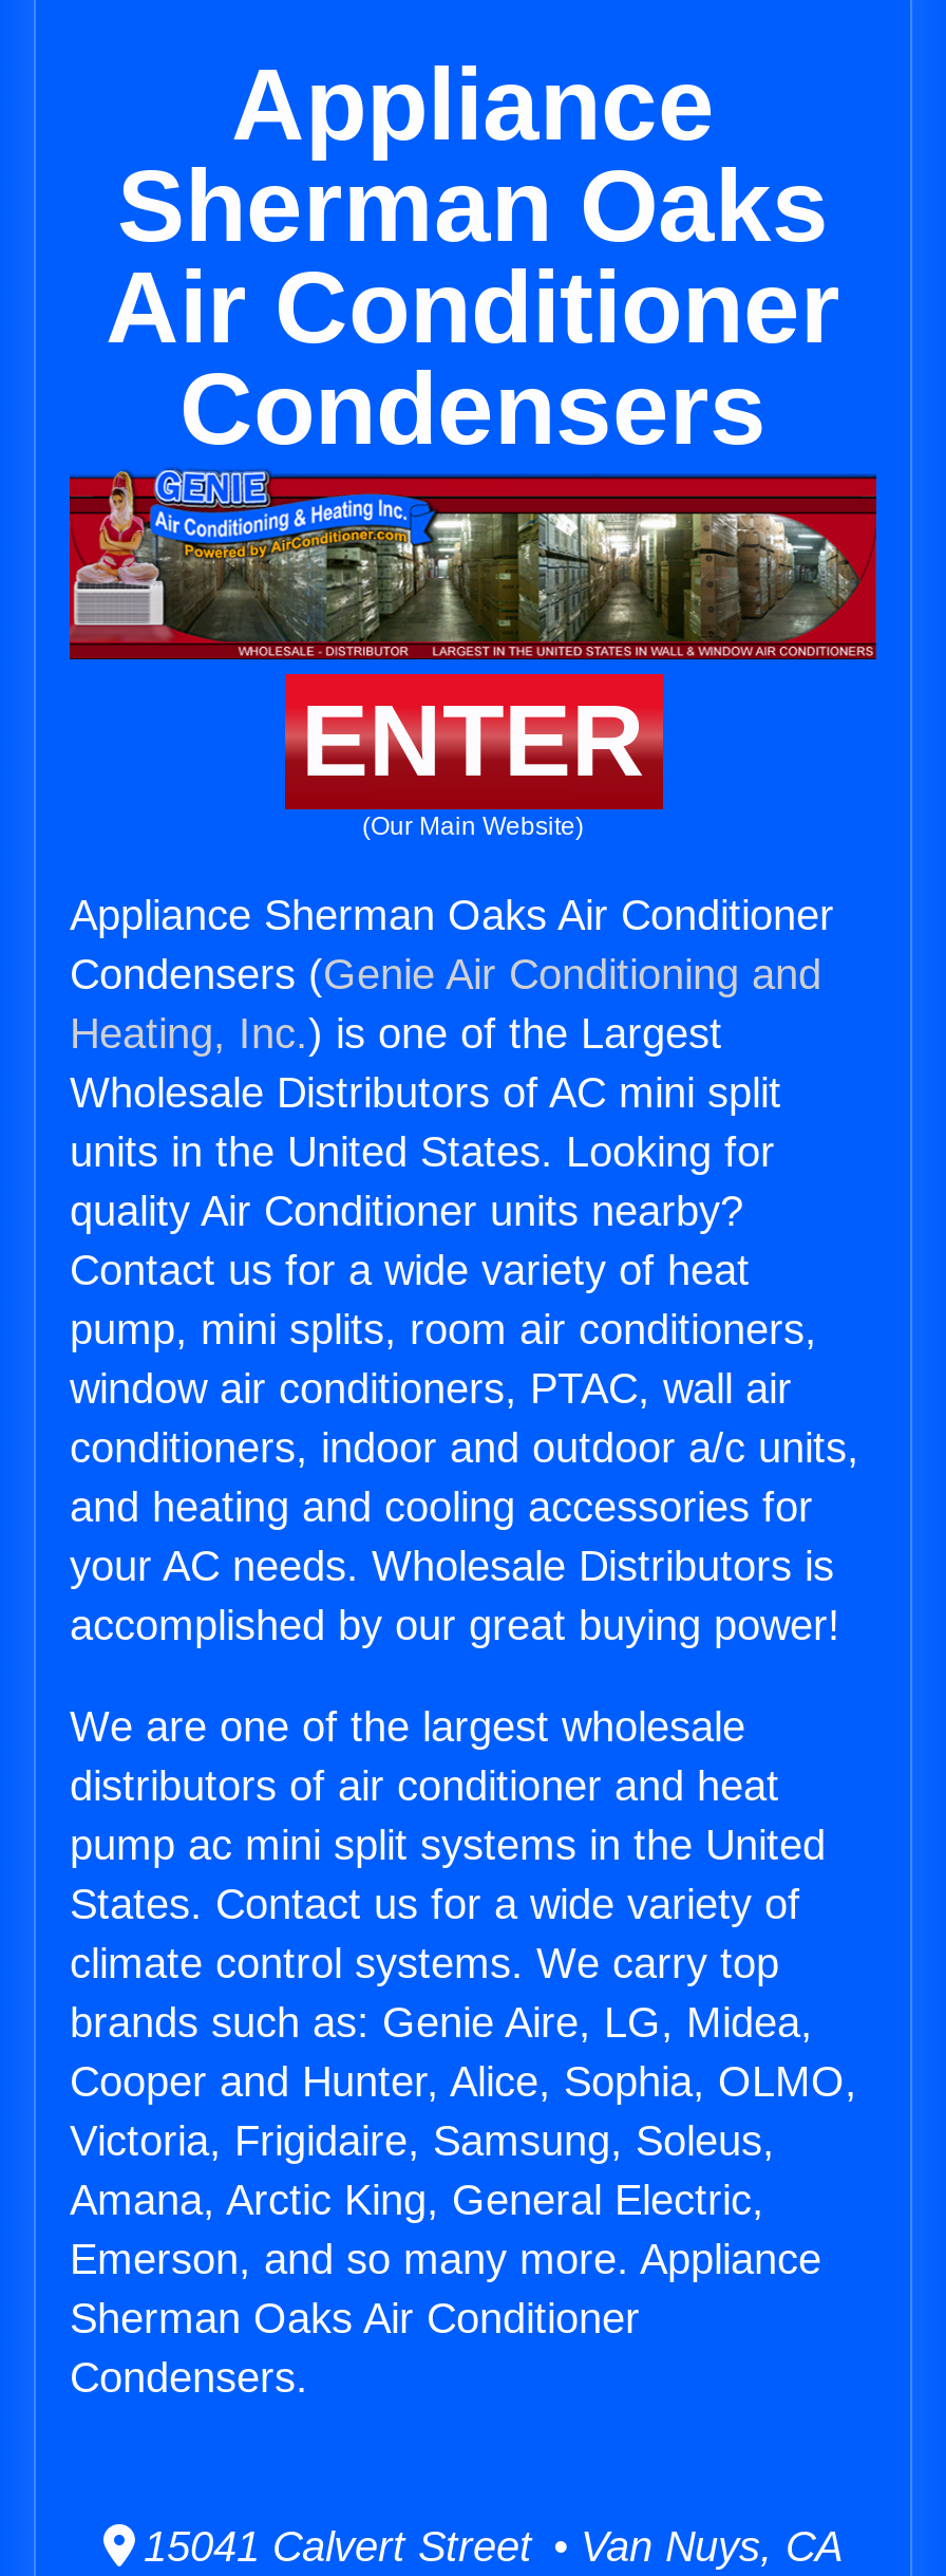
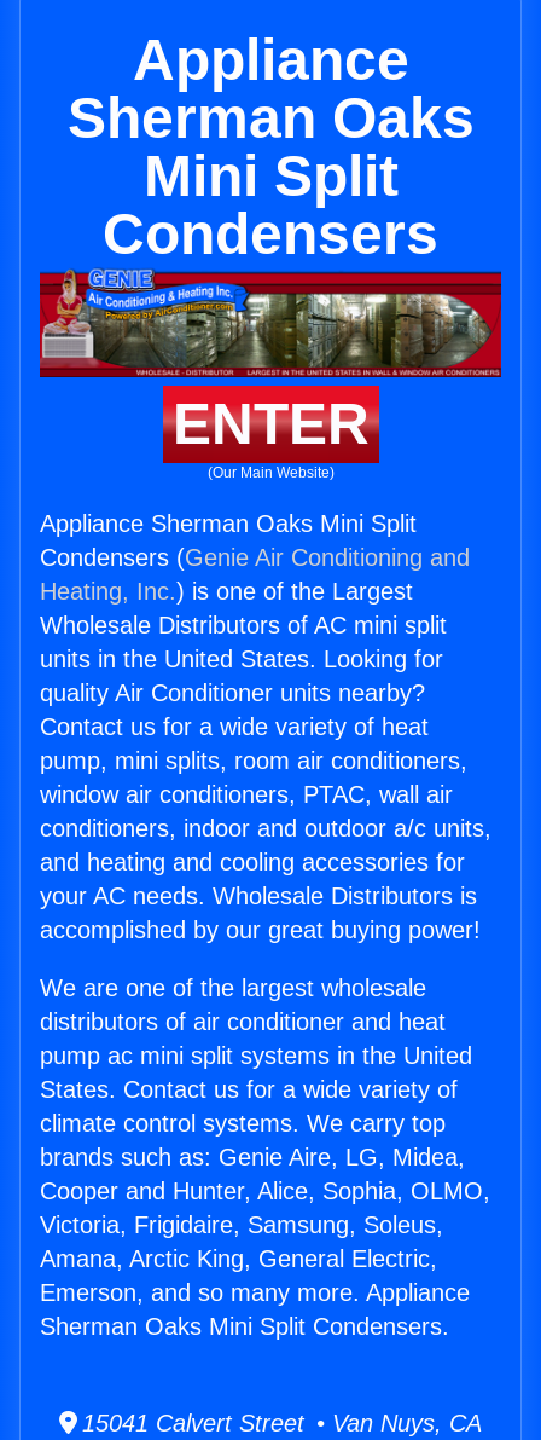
- Air Conditioner
+ Mini Split

- Appliance Sherman Oaks Air Conditioner
+ Appliance Sherman Oaks Mini Split

- Sherman Oaks Air Conditioner
- Condensers.
+ Sherman Oaks Mini Split Condensers.
